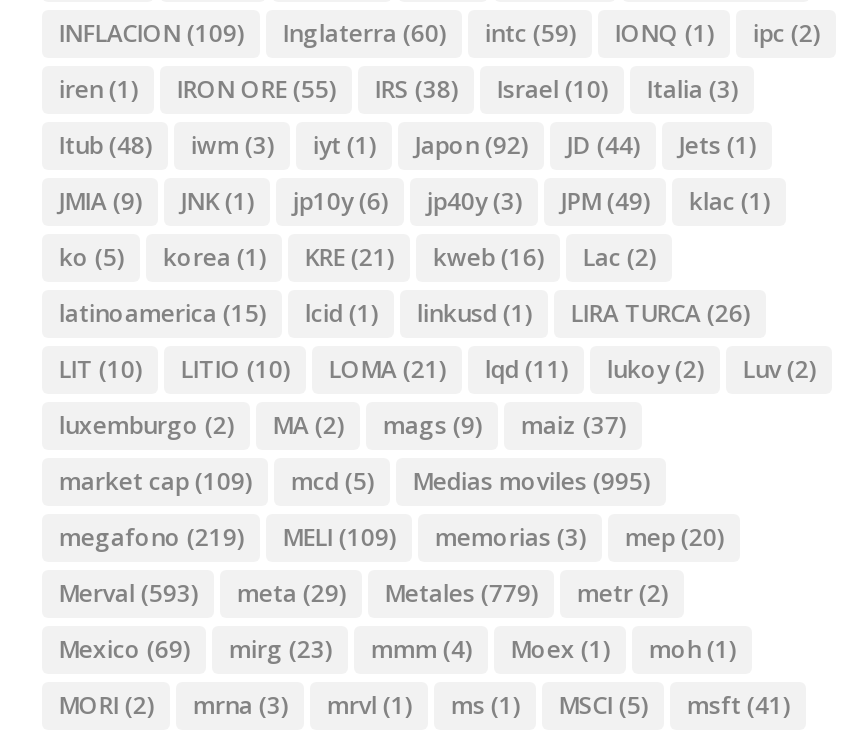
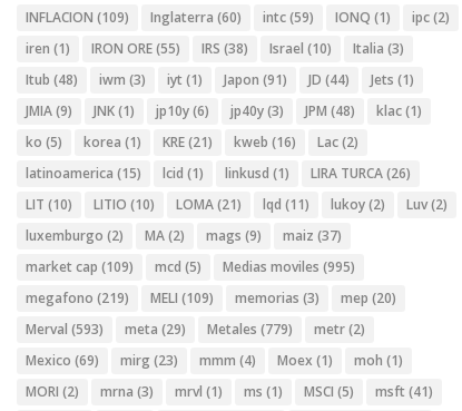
- Itub (48) iwm (3) iyt (1) Japon (92) JD (44) Jets (1)
+ Itub (48) iwm (3) iyt (1) Japon (91) JD (44) Jets (1)

- JMIA (9) JNK (1) jp10y (6) jp40y (3) JPM (49) klac (1)
+ JMIA (9) JNK (1) jp10y (6) jp40y (3) JPM (48) klac (1)
